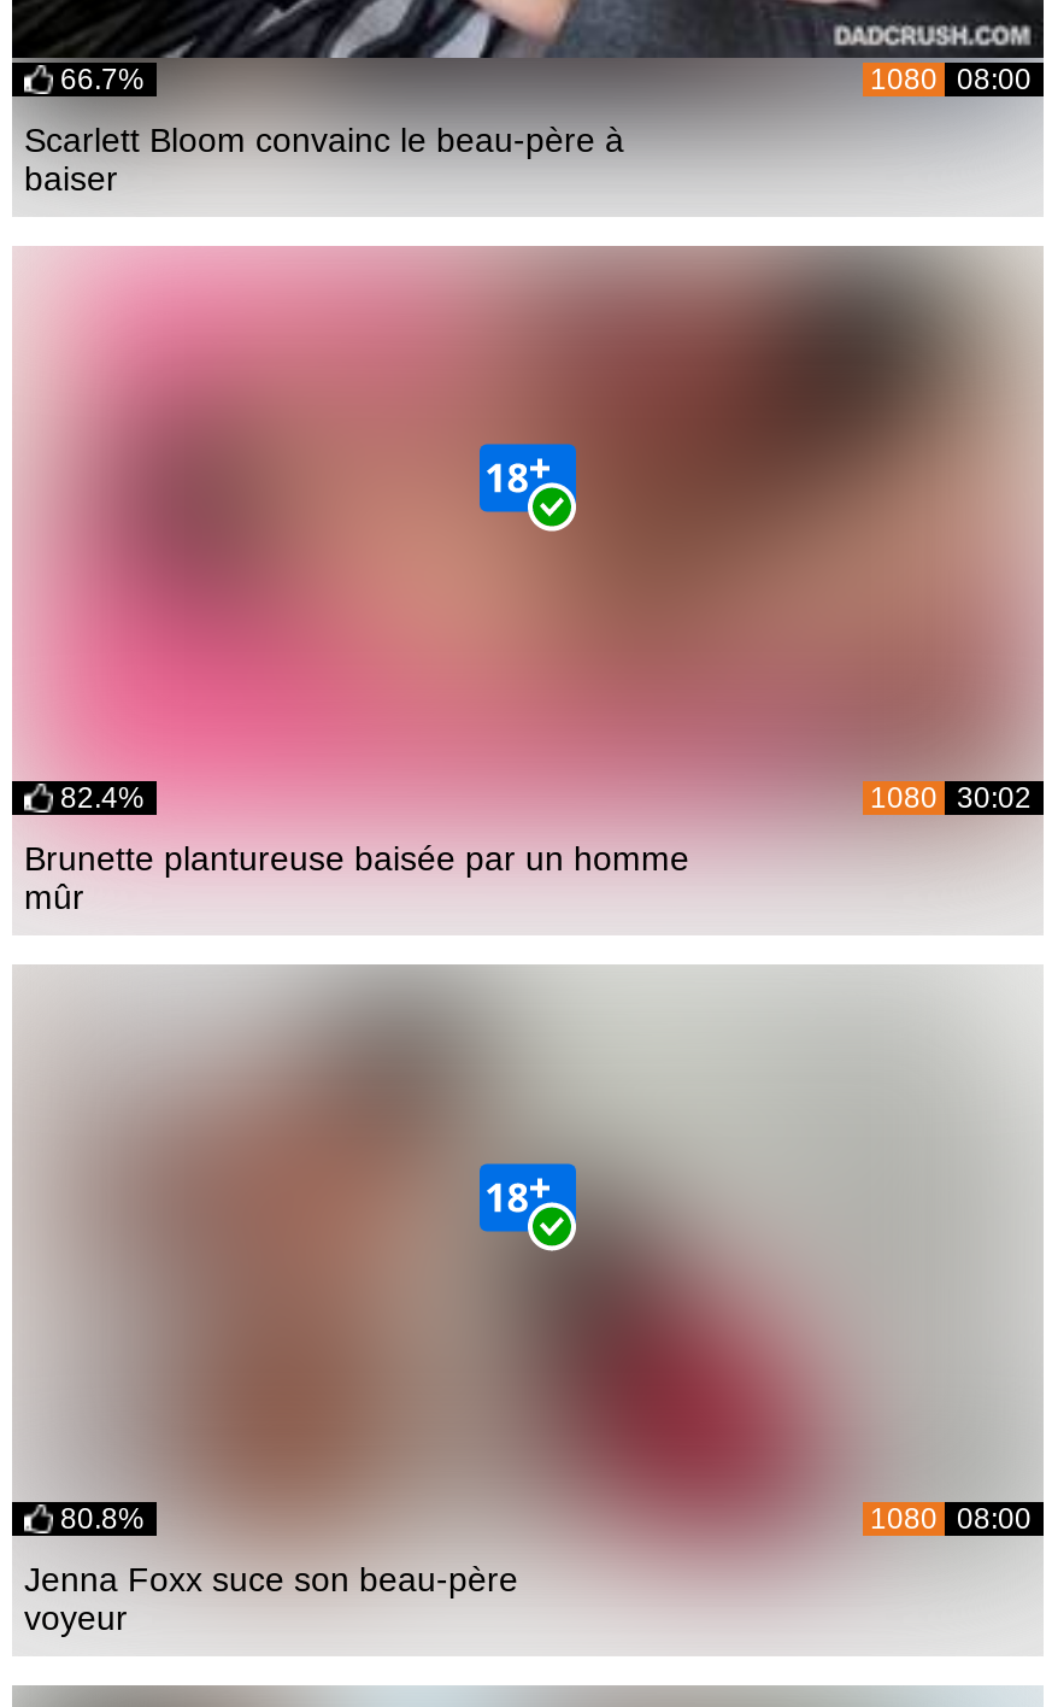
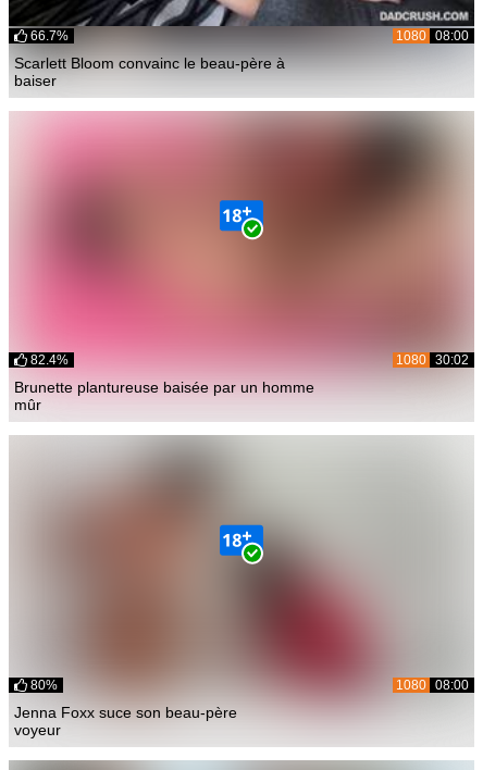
- 80.8%
+ 80%
